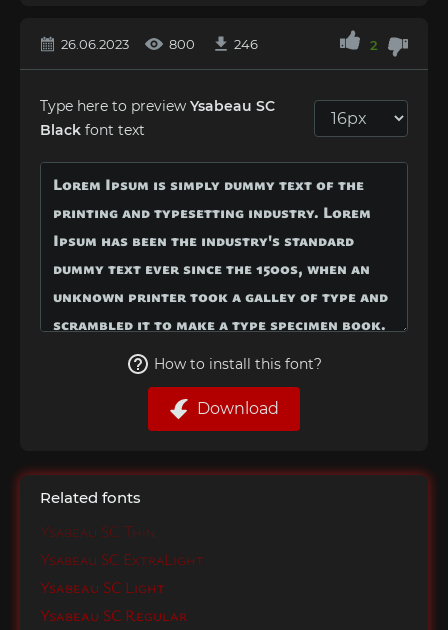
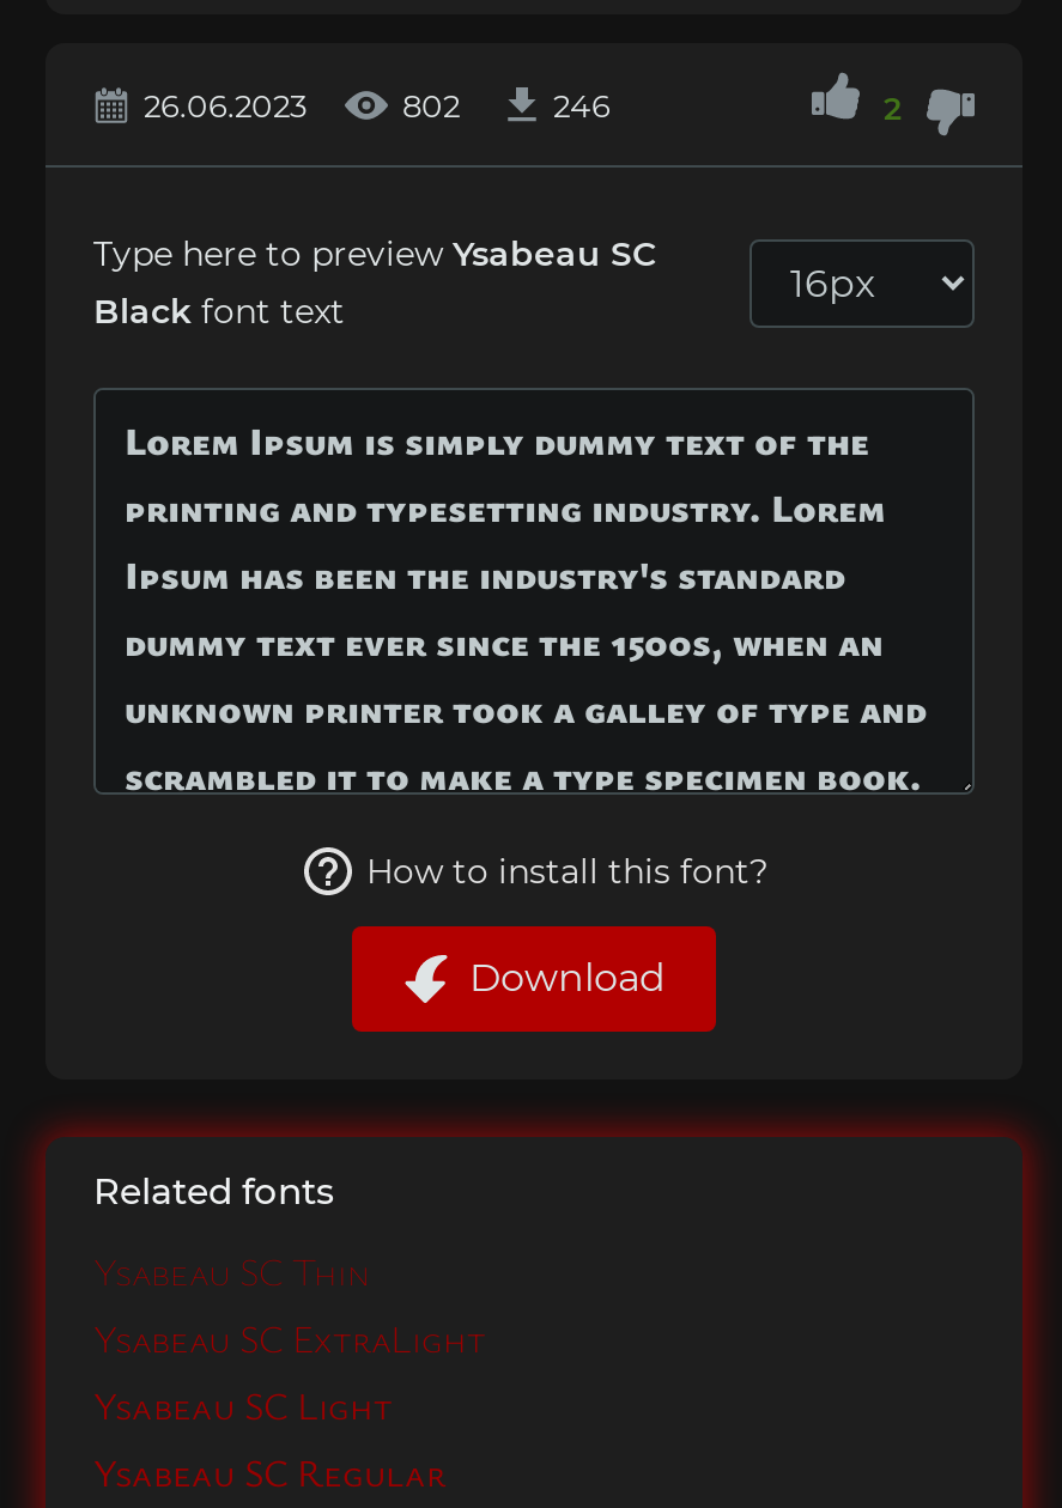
- 800
+ 802
